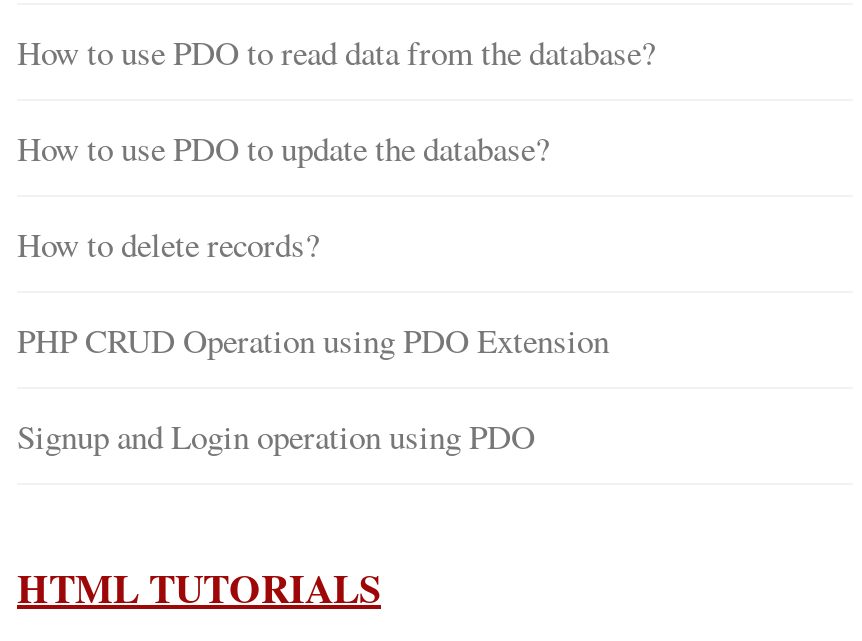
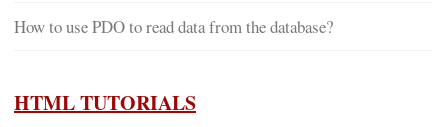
- How to use PDO to update the database?
- How to delete records?
- PHP CRUD Operation using PDO Extension
- Signup and Login operation using PDO
